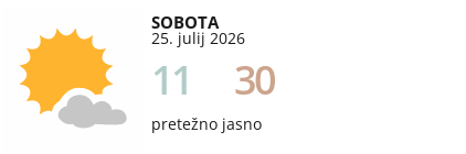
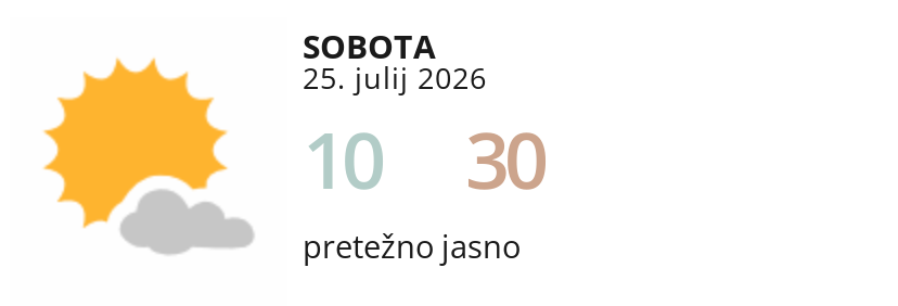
- 11 30
+ 10 30
